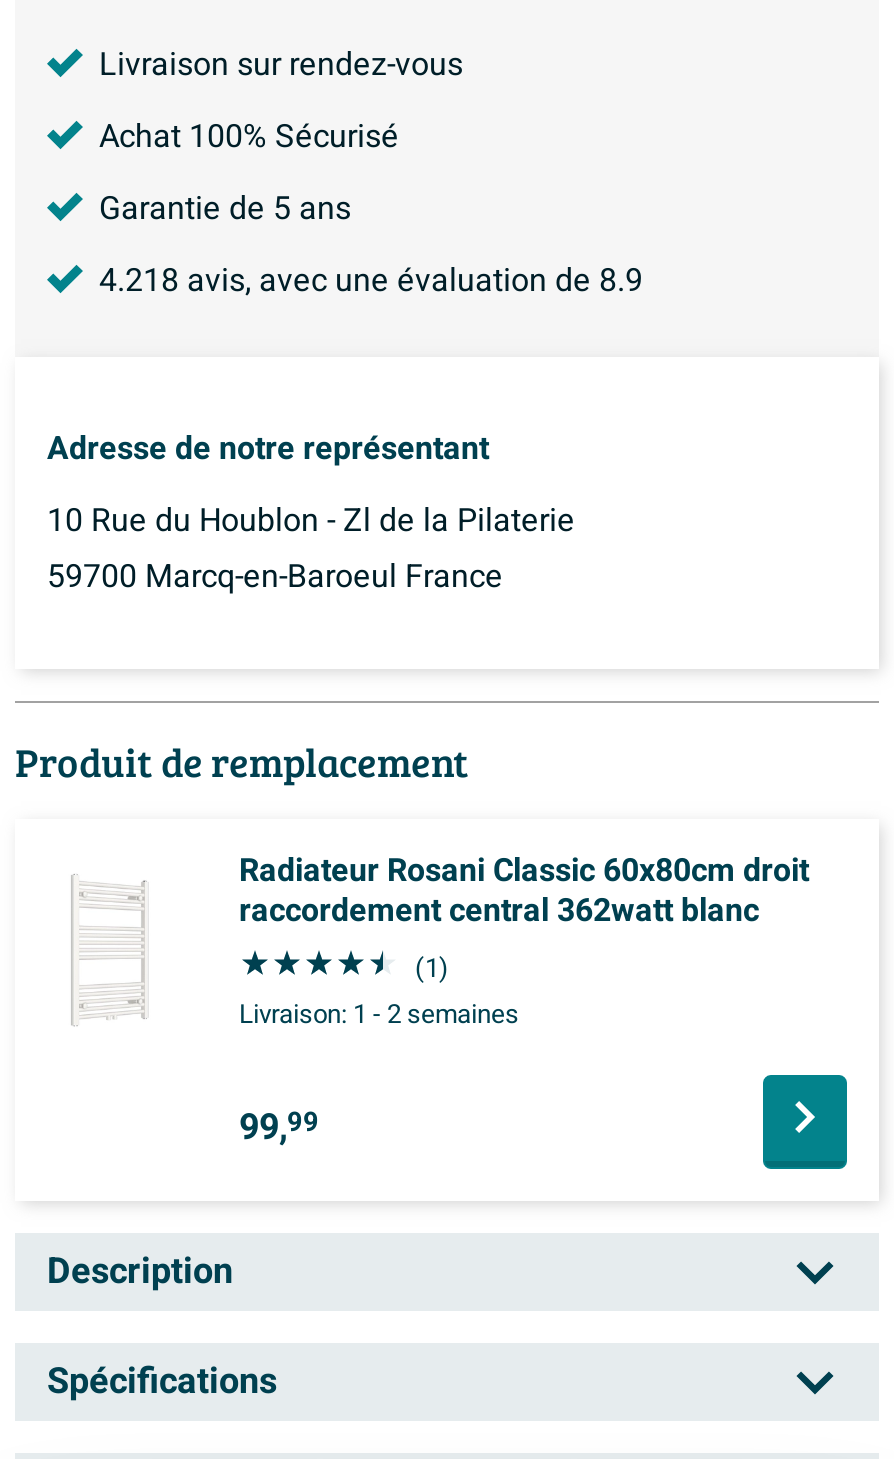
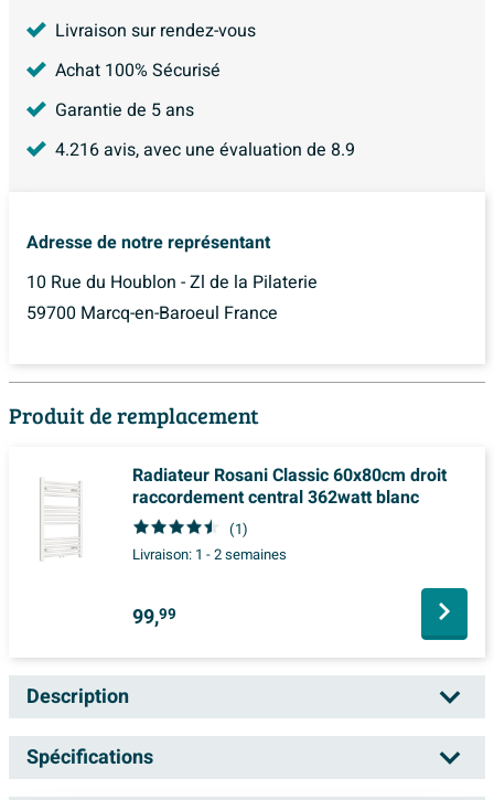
- 4.218 avis, avec une évaluation de 8.9
+ 4.216 avis, avec une évaluation de 8.9
